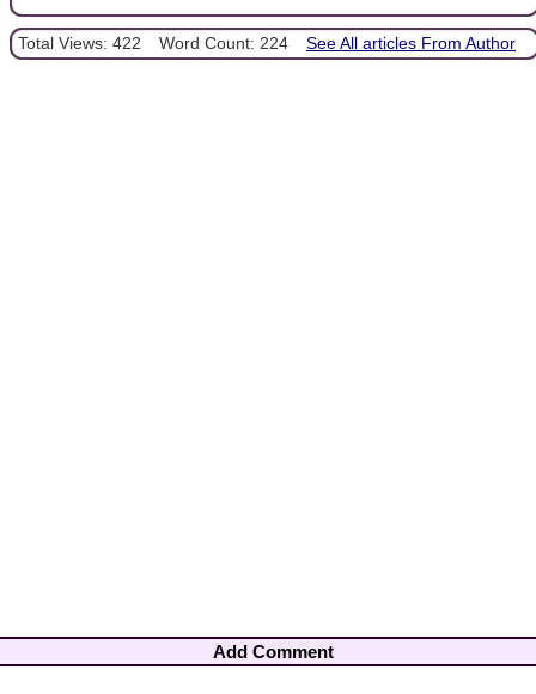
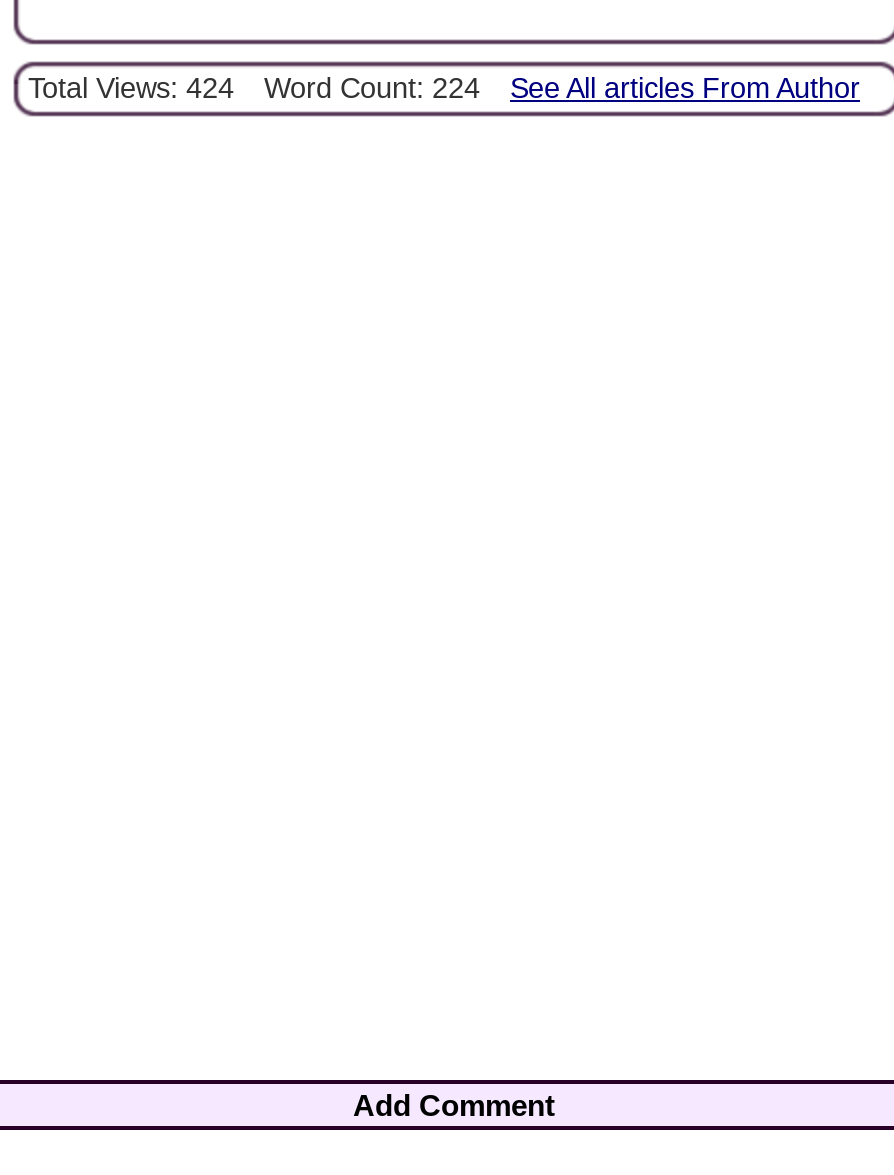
- Total Views: 422 Word Count: 224 See All articles From Author
+ Total Views: 424 Word Count: 224 See All articles From Author
